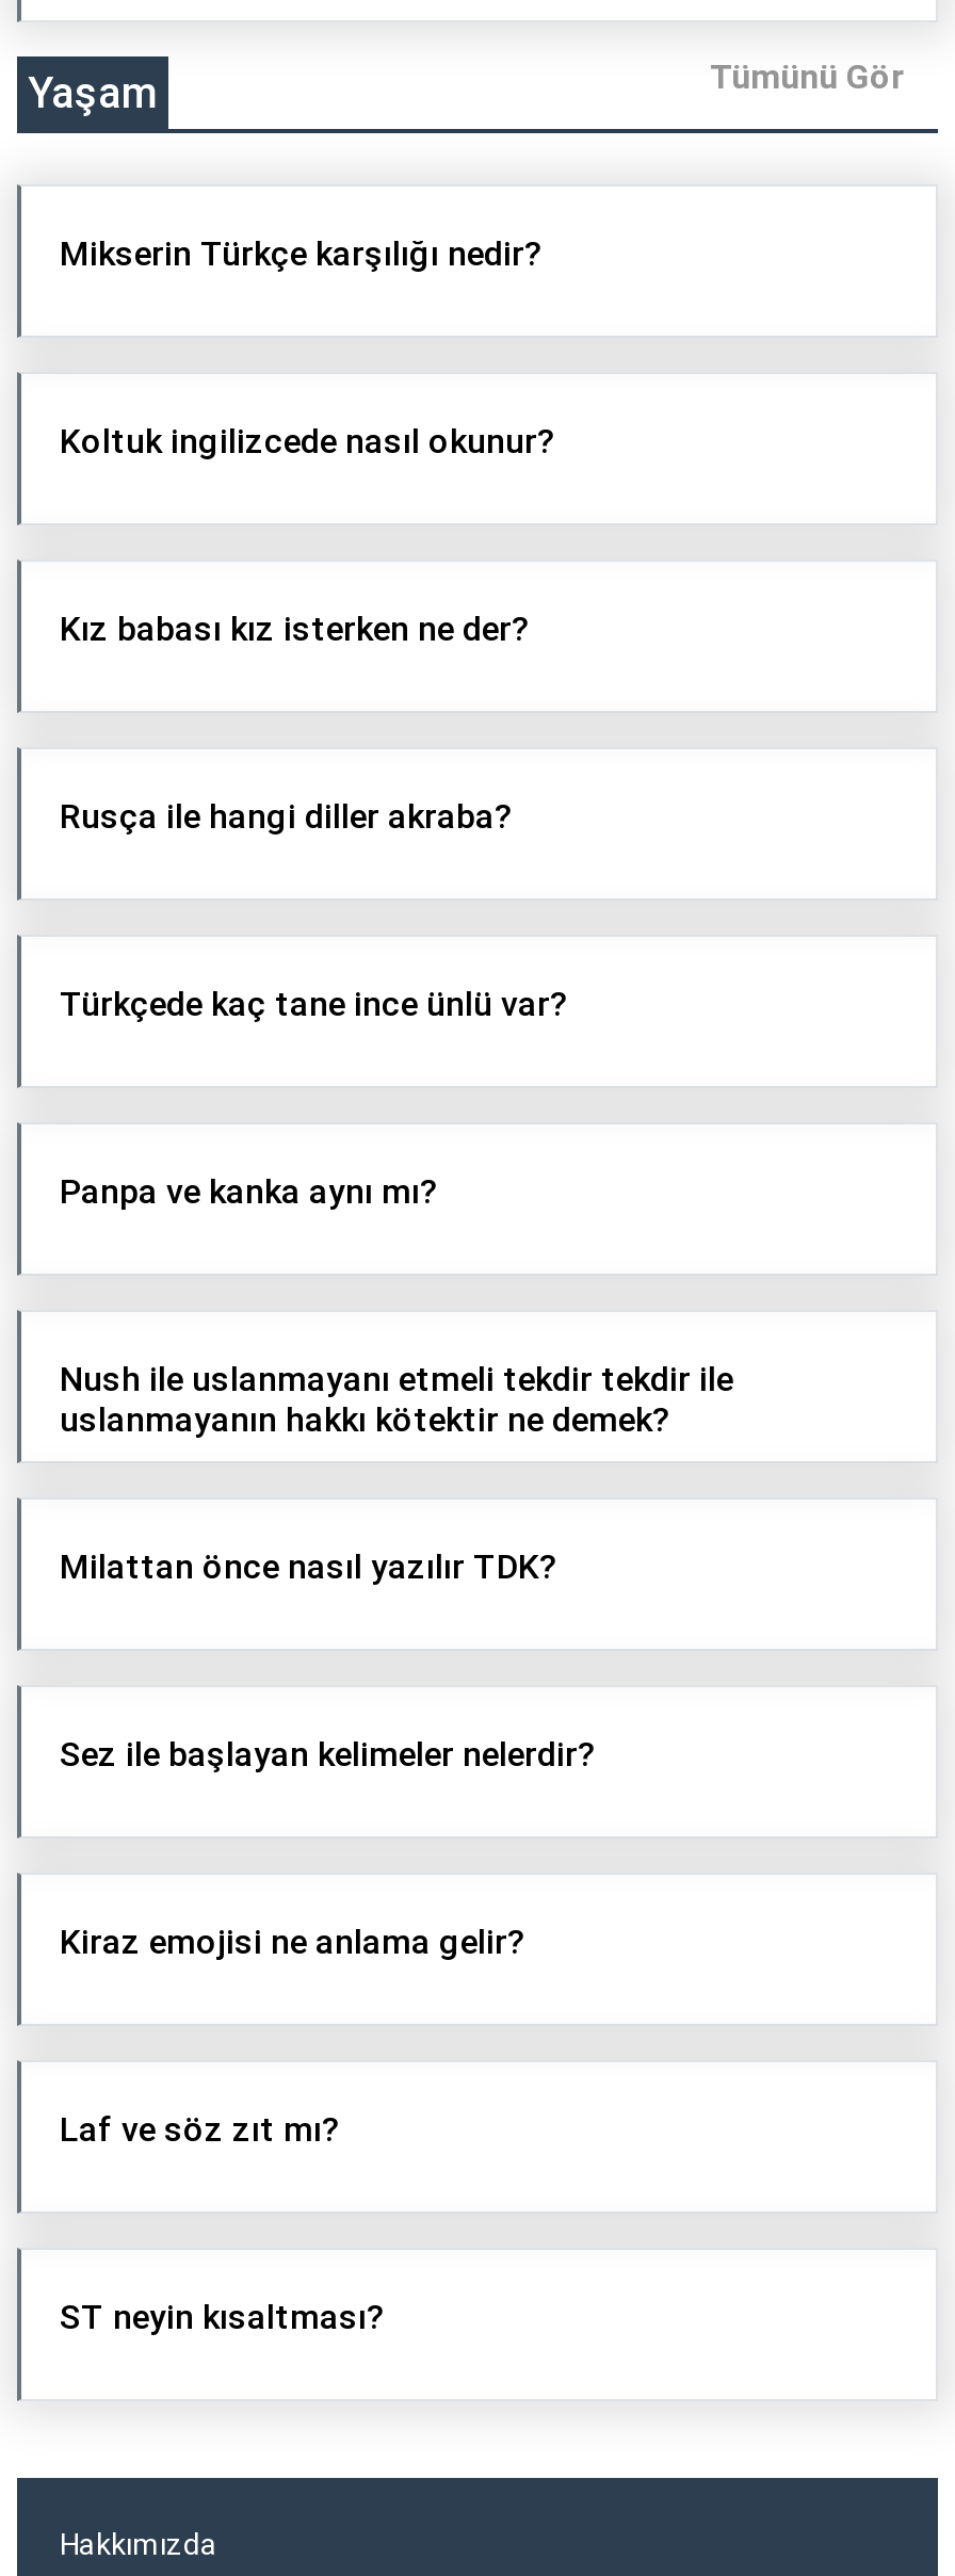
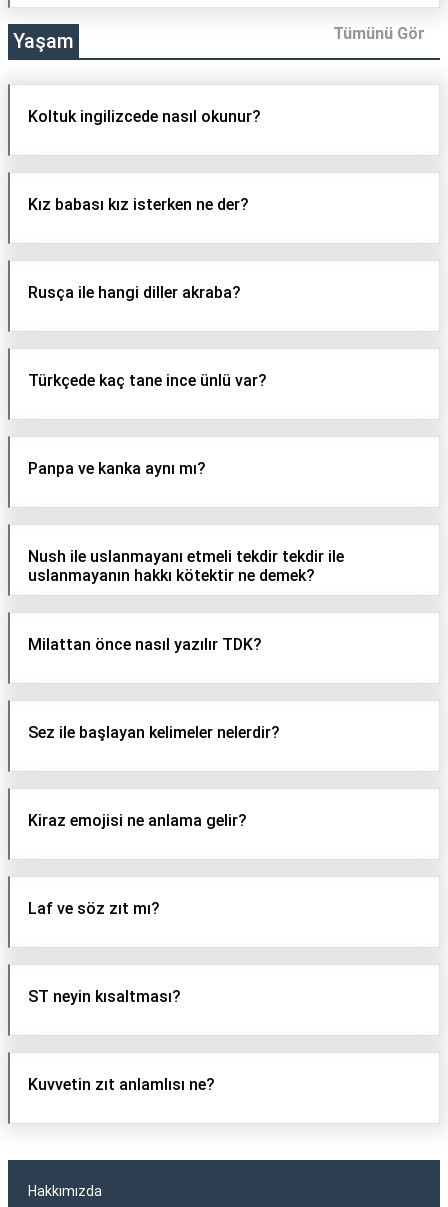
- Mikserin Türkçe karşılığı nedir?

moved up: Koltuk ingilizcede nasıl okunur? | Kız babası kız isterken ne der? | Rusça ile hangi diller akraba? | ... | Laf ve söz zıt mı? | ST neyin kısaltması?

+ Kuvvetin zıt anlamlısı ne?
